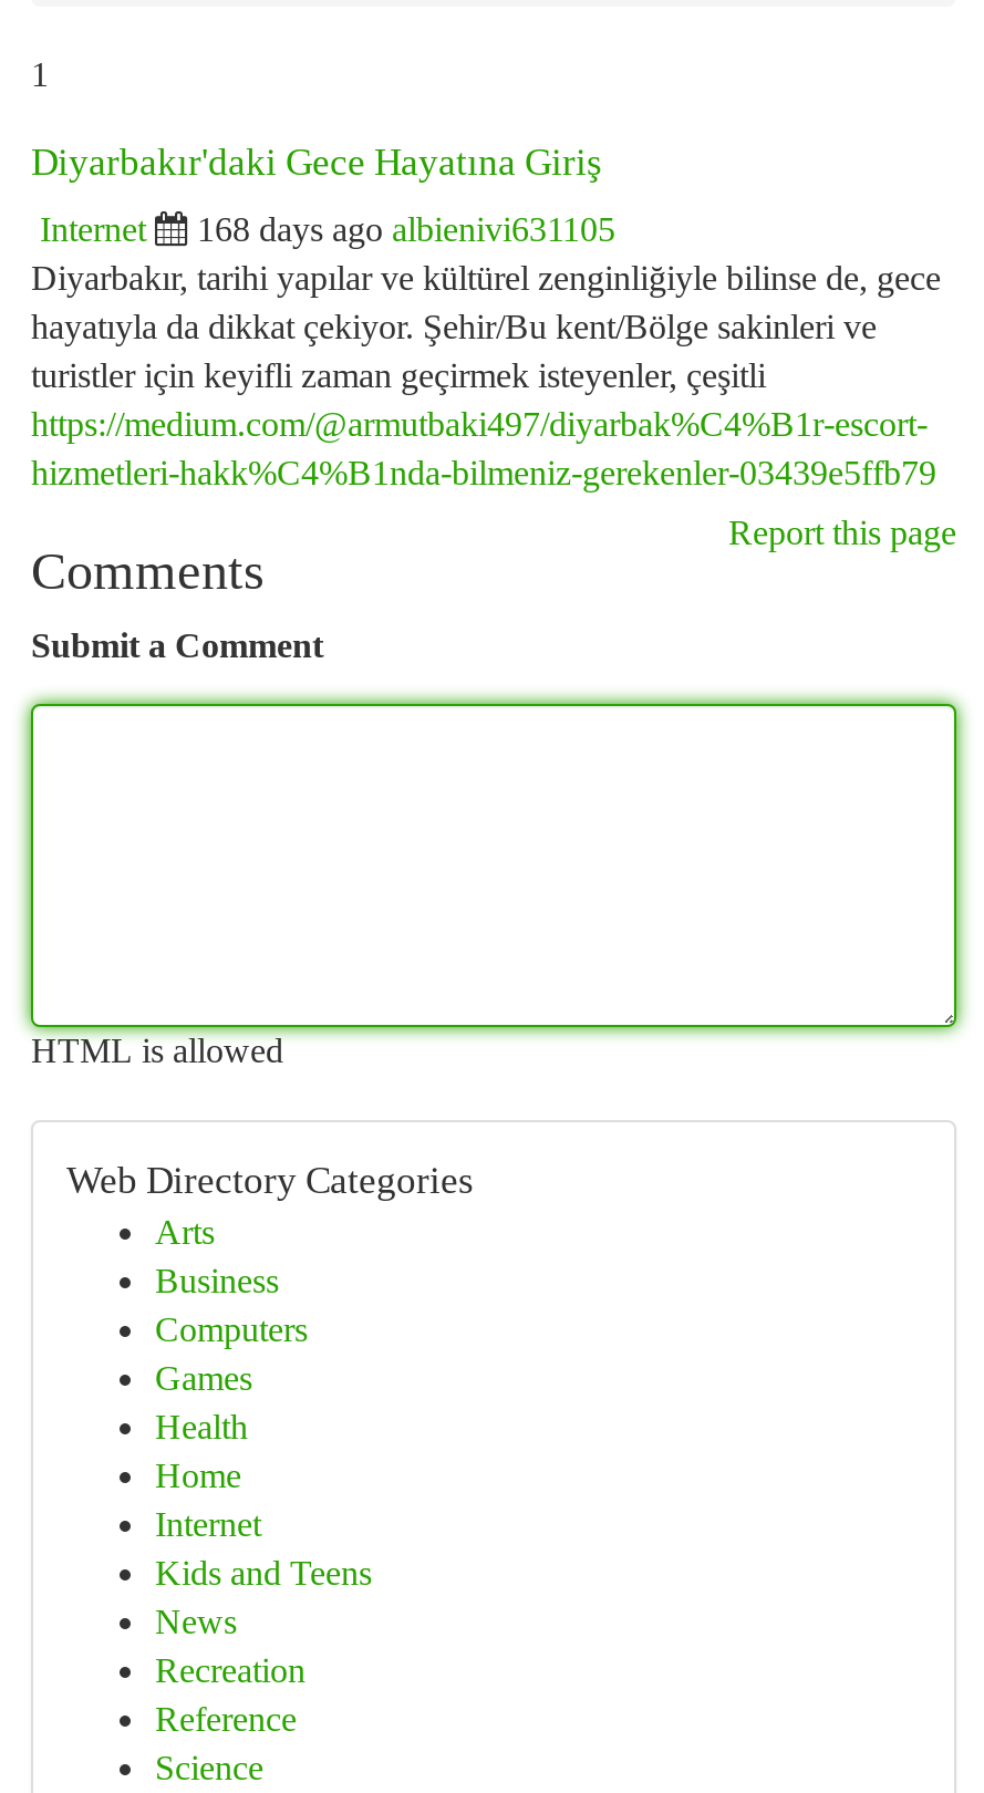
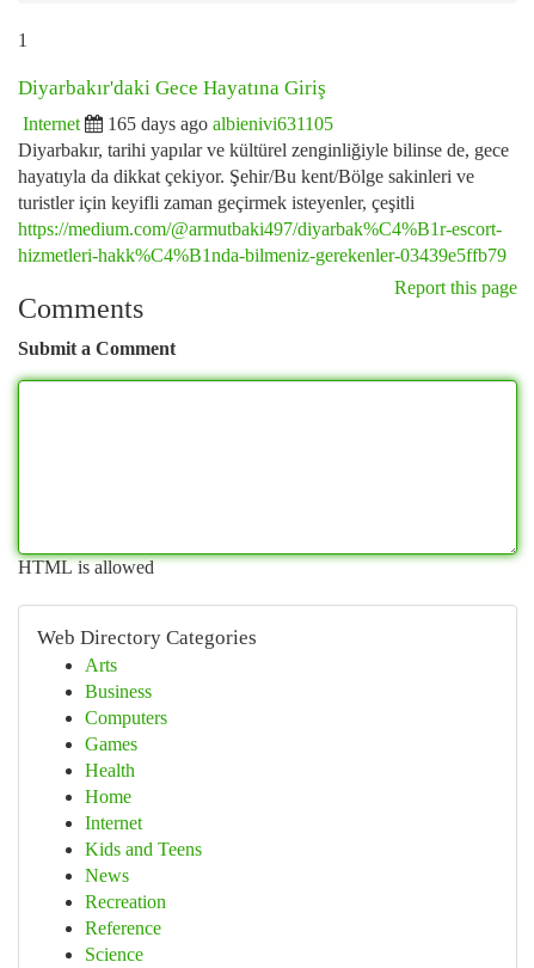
- 168 days ago albienivi631105
+ 165 days ago albienivi631105
